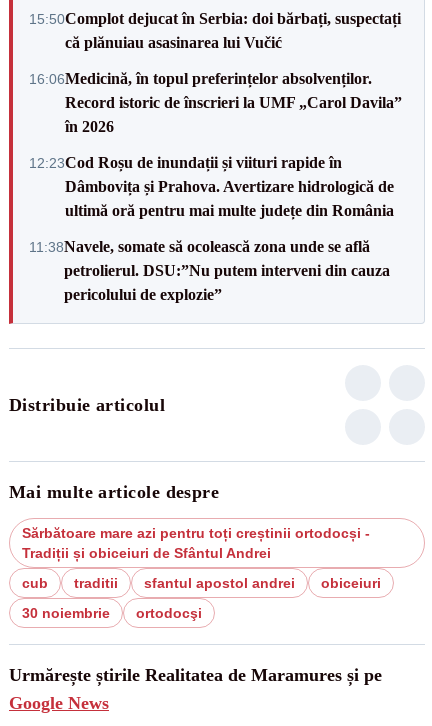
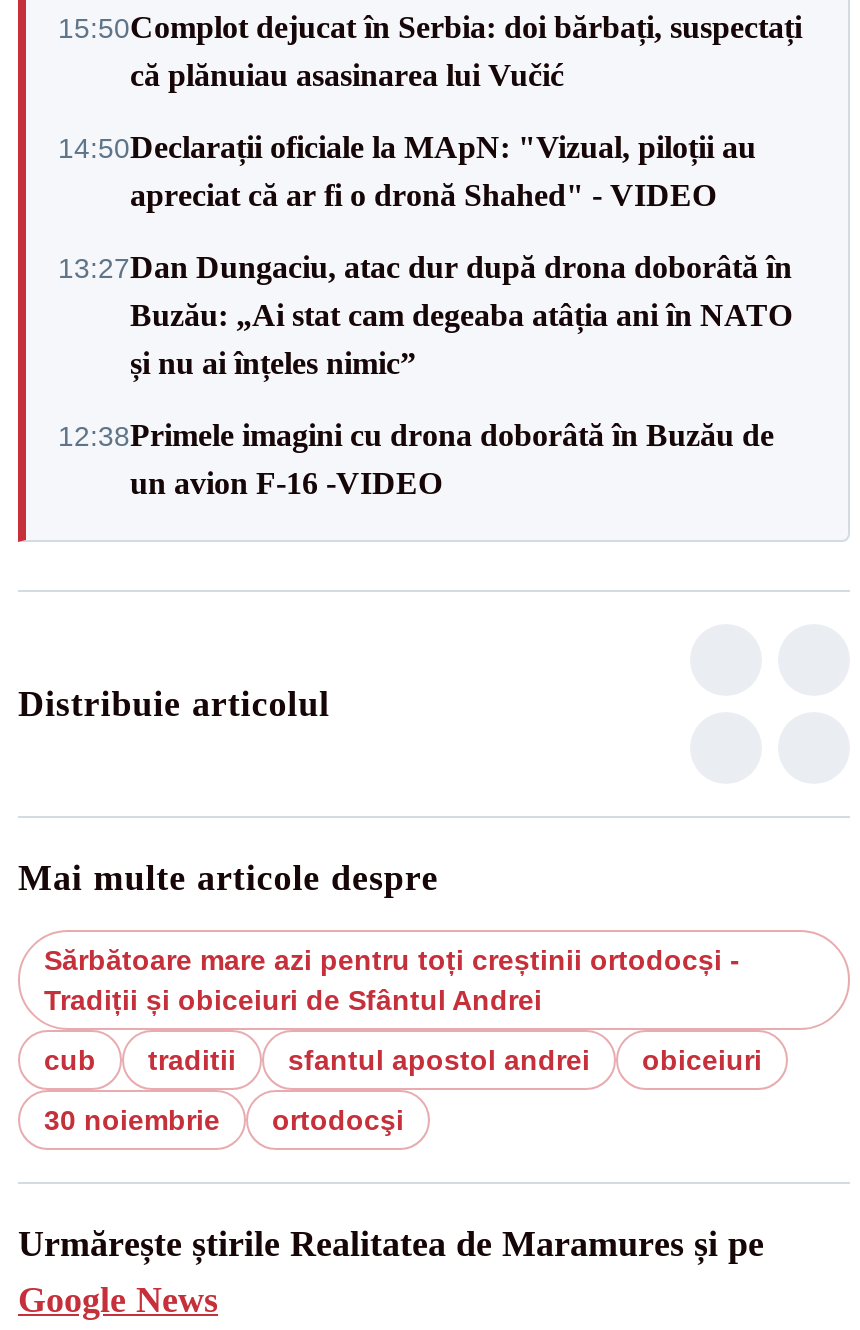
- 16:06Medicină, în topul preferințelor absolvenților.
- Record istoric de înscrieri la UMF „Carol Davila”
- în 2026
+ 14:50Declarații oficiale la MApN: "Vizual, piloții au
+ apreciat că ar fi o dronă Shahed" - VIDEO

- 12:23Cod Roșu de inundații și viituri rapide în
- Dâmbovița și Prahova. Avertizare hidrologică de
- ultimă oră pentru mai multe județe din România
+ 13:27Dan Dungaciu, atac dur după drona doborâtă în
+ Buzău: „Ai stat cam degeaba atâția ani în NATO
+ și nu ai înțeles nimic”

- 11:38Navele, somate să ocolească zona unde se află
- petrolierul. DSU:”Nu putem interveni din cauza
- pericolului de explozie”
+ 12:38Primele imagini cu drona doborâtă în Buzău de
+ un avion F-16 -VIDEO
